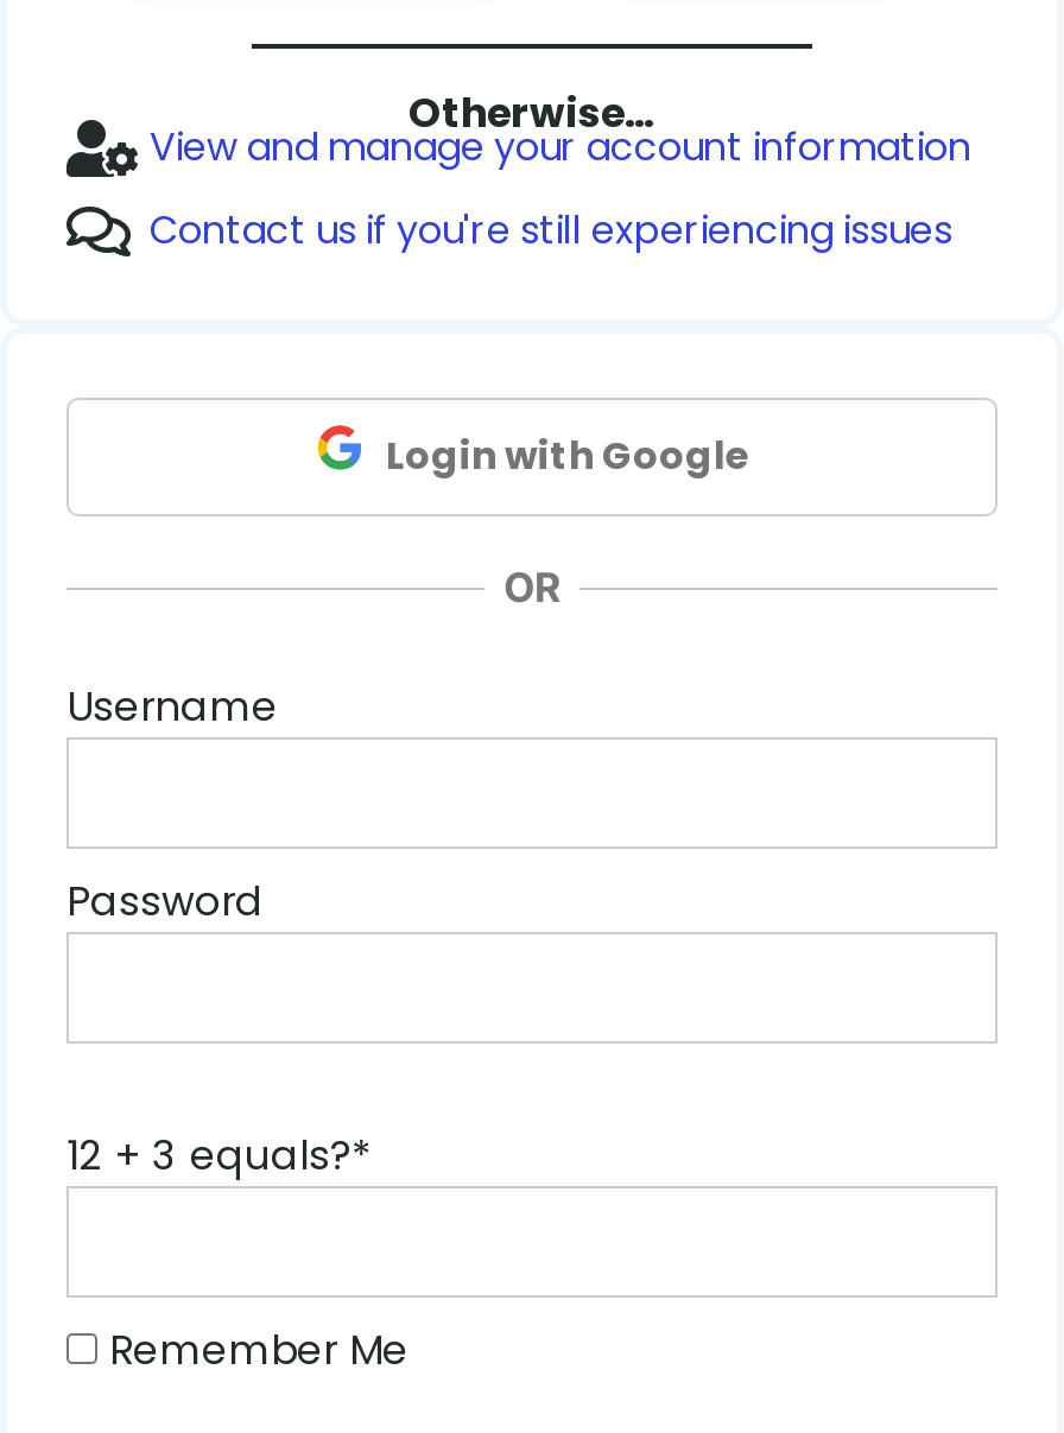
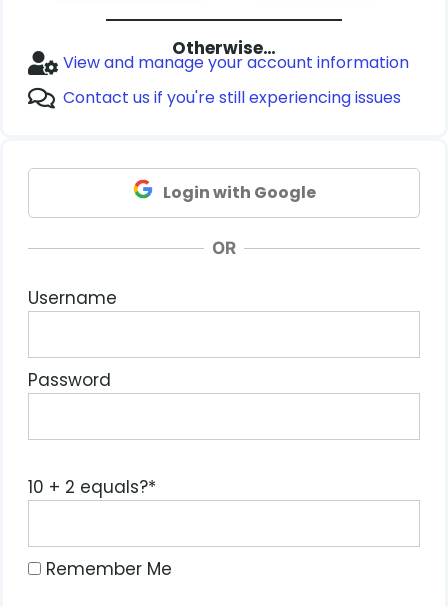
- 12 + 3 equals?*
+ 10 + 2 equals?*
